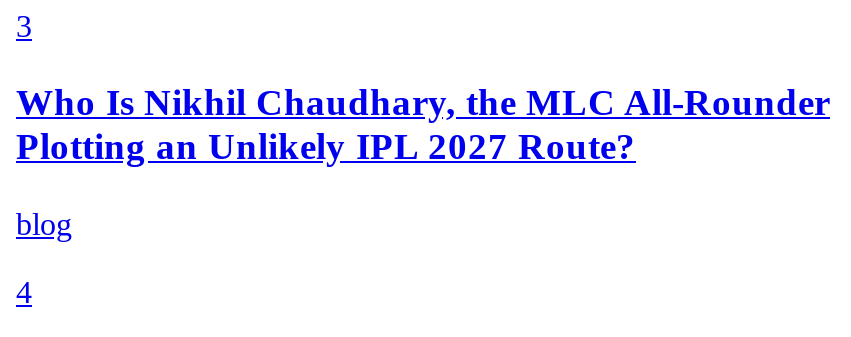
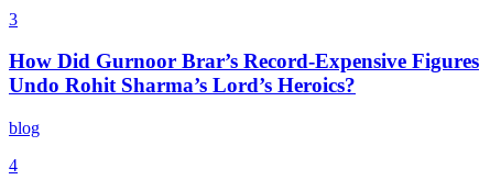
- Who Is Nikhil Chaudhary, the MLC All-Rounder
- Plotting an Unlikely IPL 2027 Route?
+ How Did Gurnoor Brar’s Record-Expensive Figures
+ Undo Rohit Sharma’s Lord’s Heroics?
